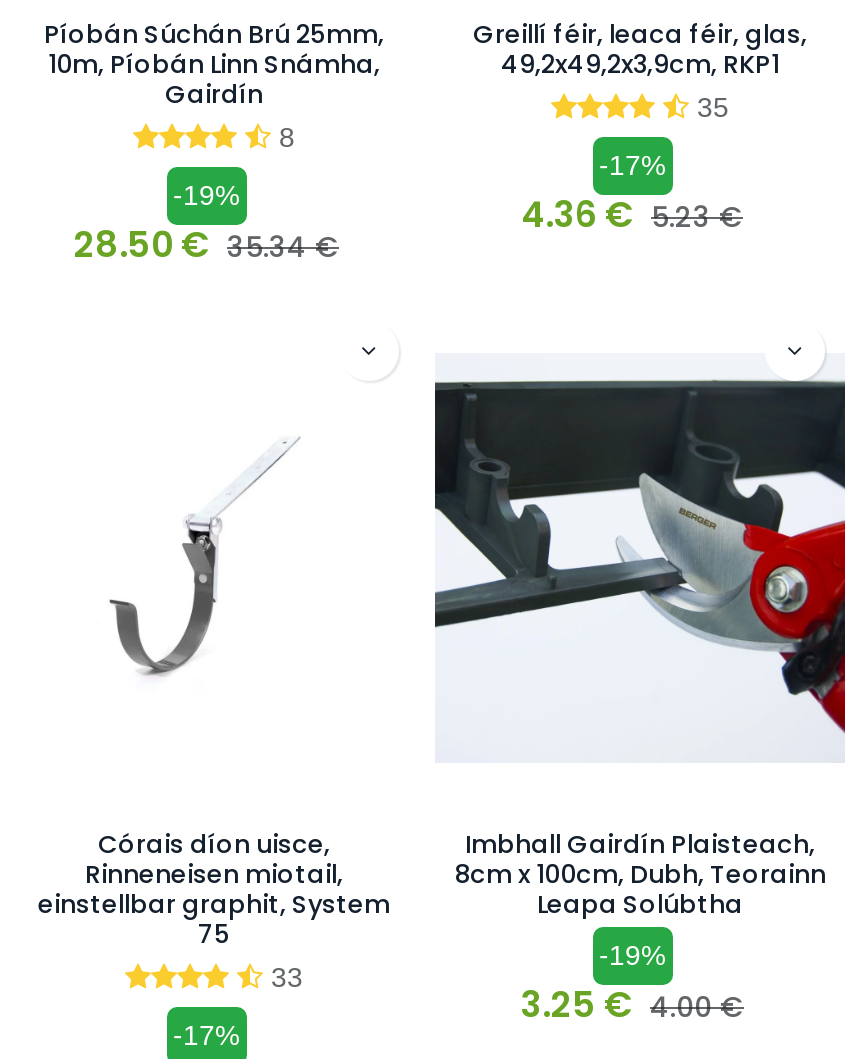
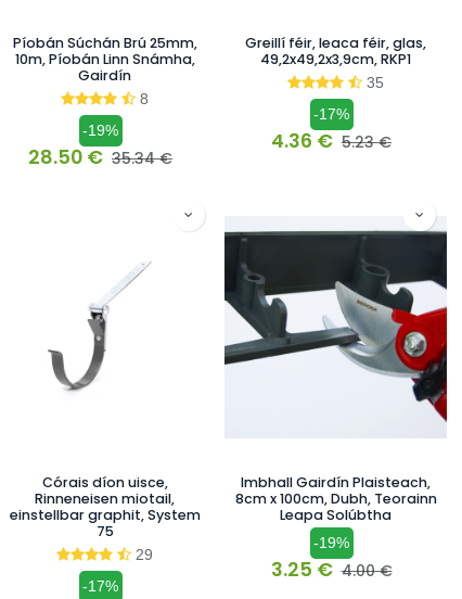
- 33
+ 29
